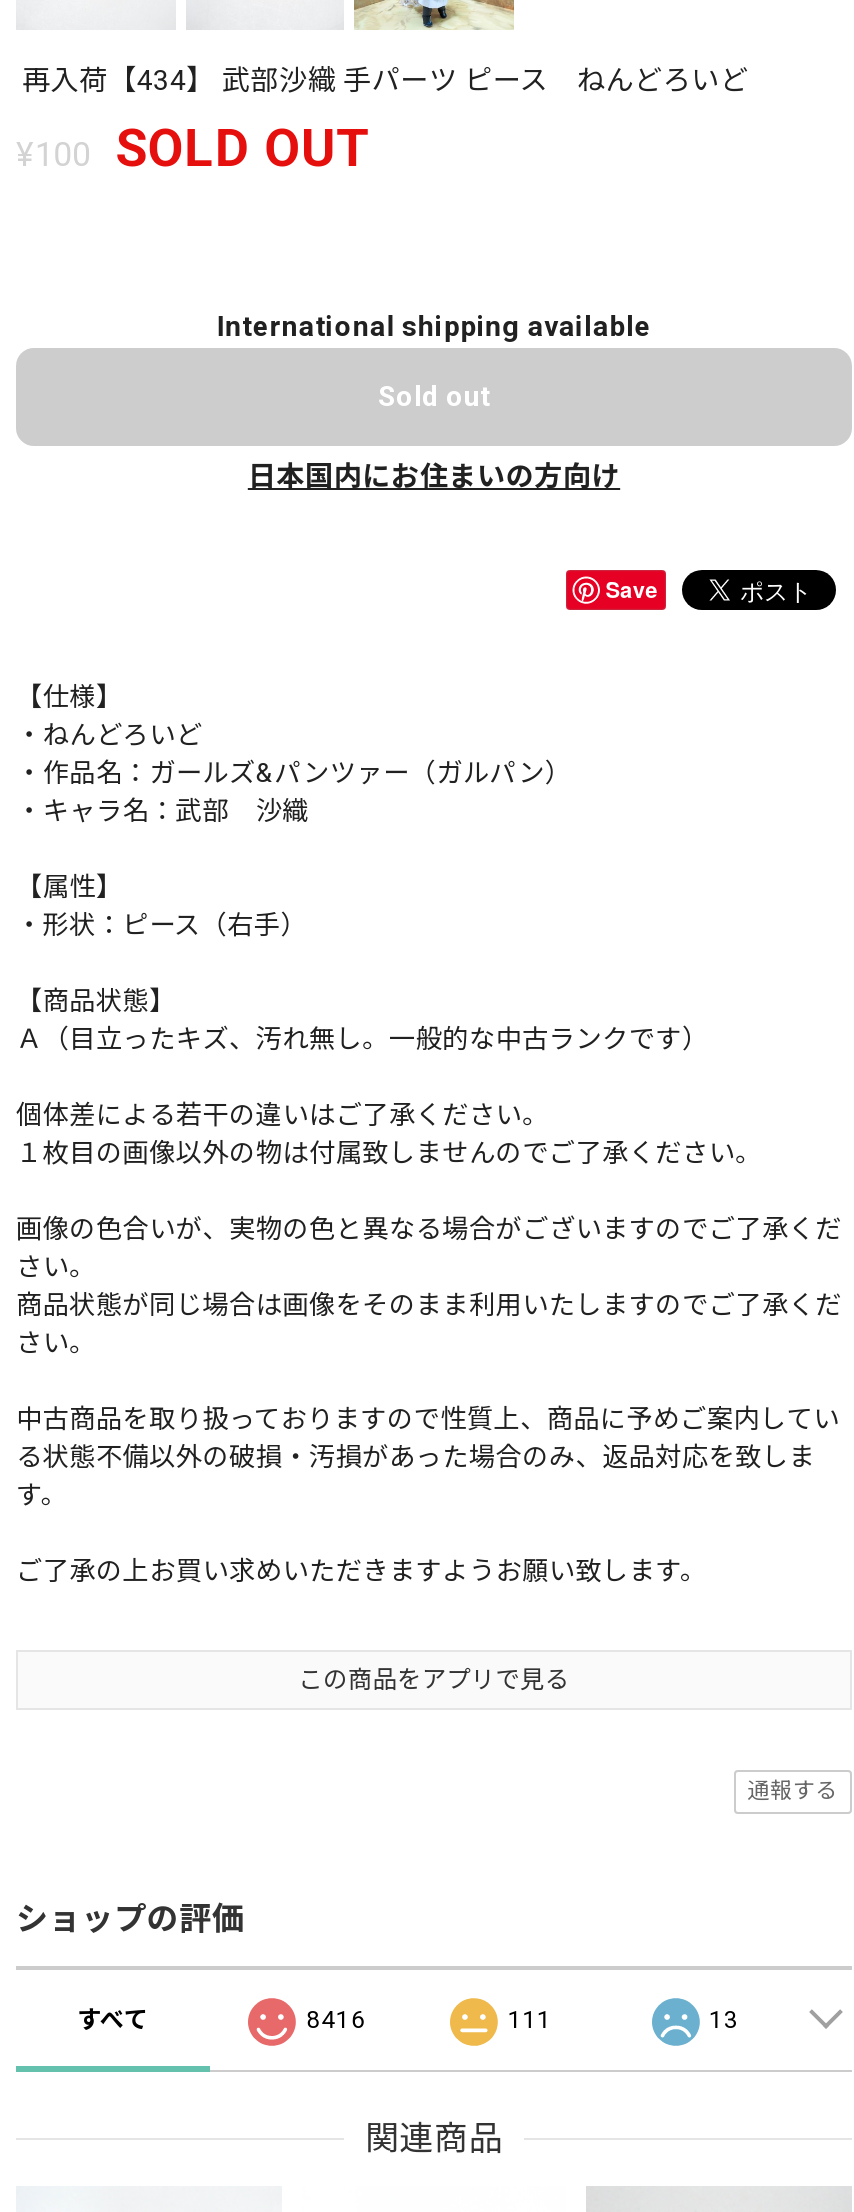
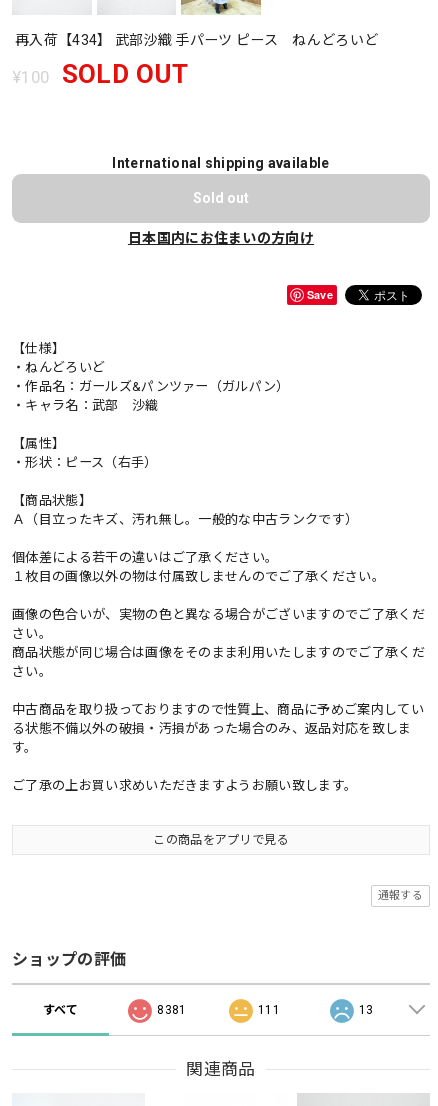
- 8416
+ 8381
